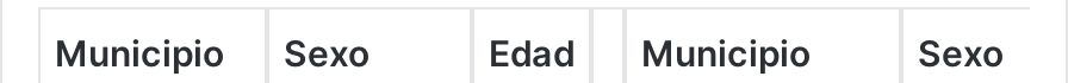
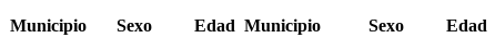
+ Edad
